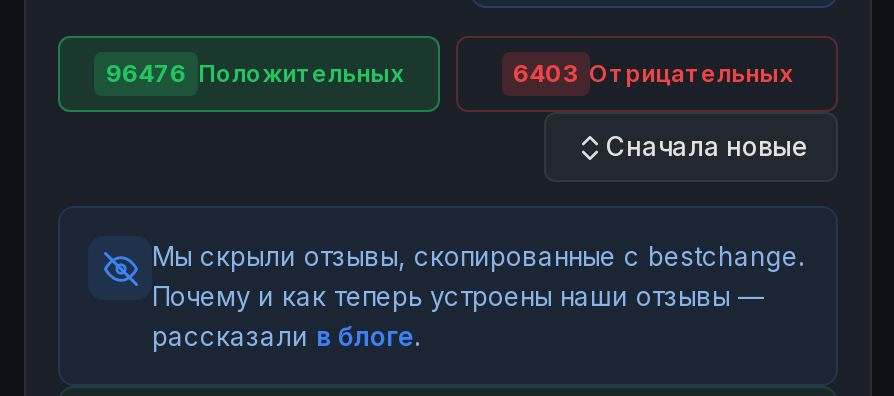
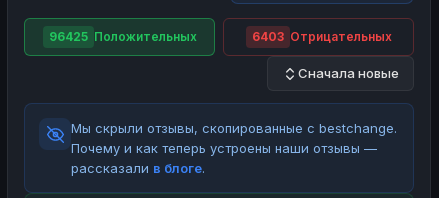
- 96476 Положительных
+ 96425 Положительных
